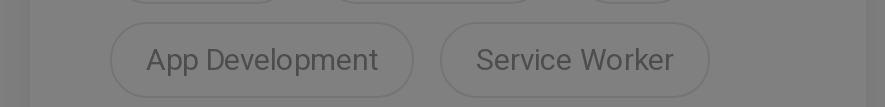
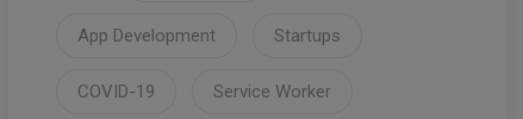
+ Startups
+ COVID-19
